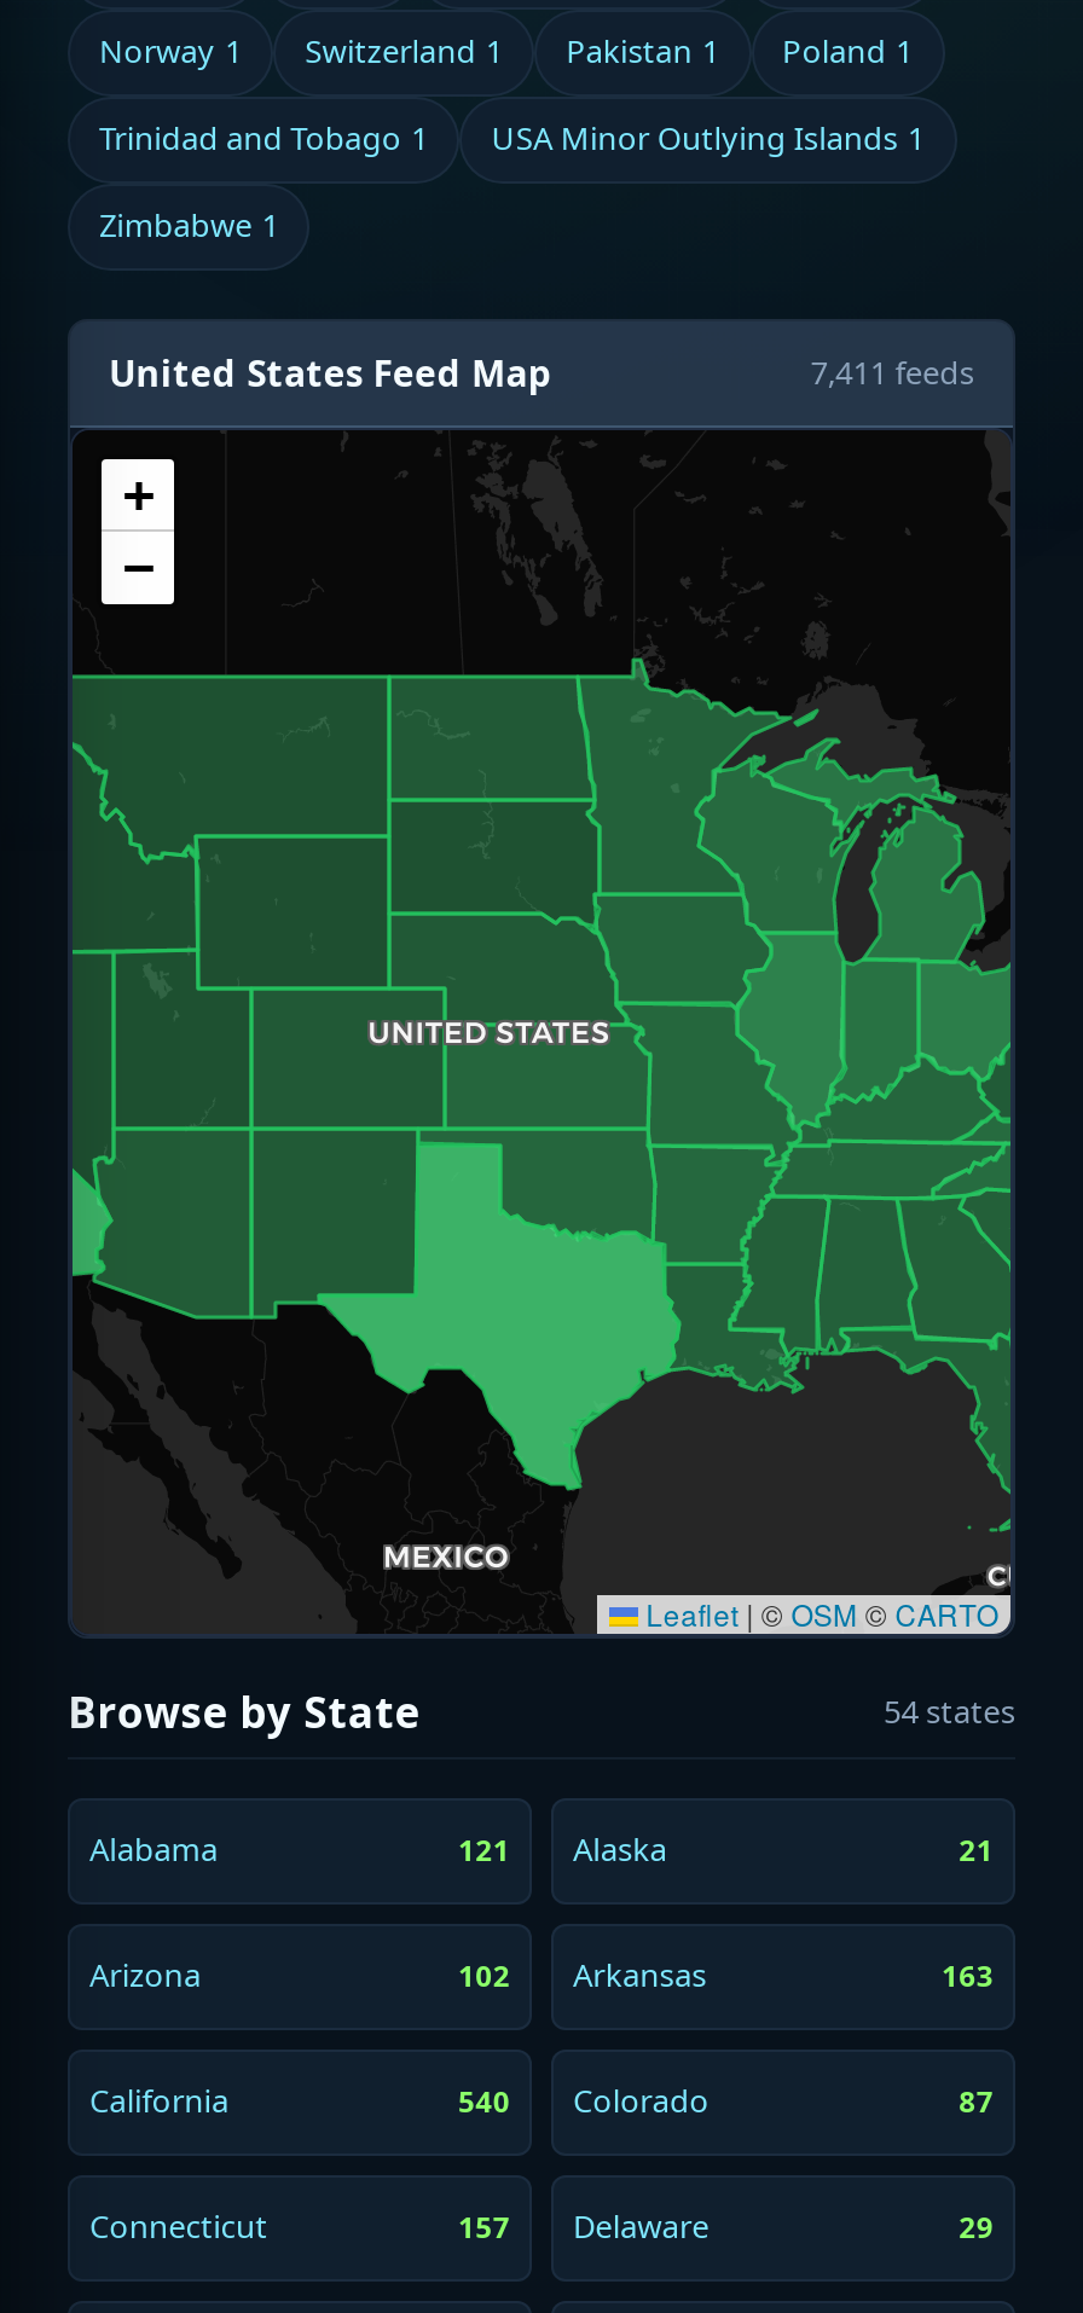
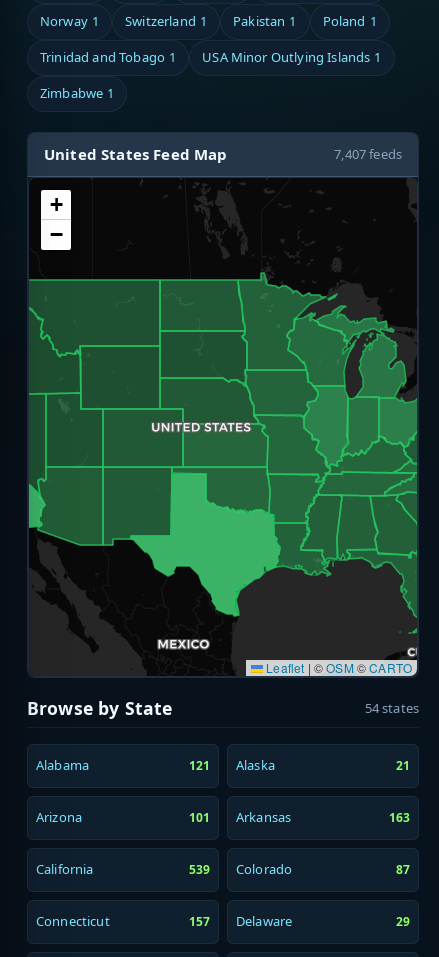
- 7,411 feeds
+ 7,407 feeds

- 102 Arkansas
+ 101 Arkansas

- 540 Colorado
+ 539 Colorado
